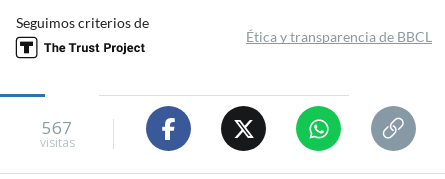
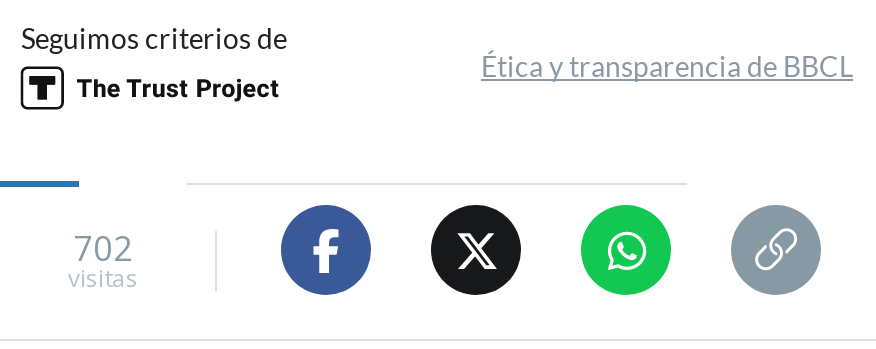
- 567
+ 702
